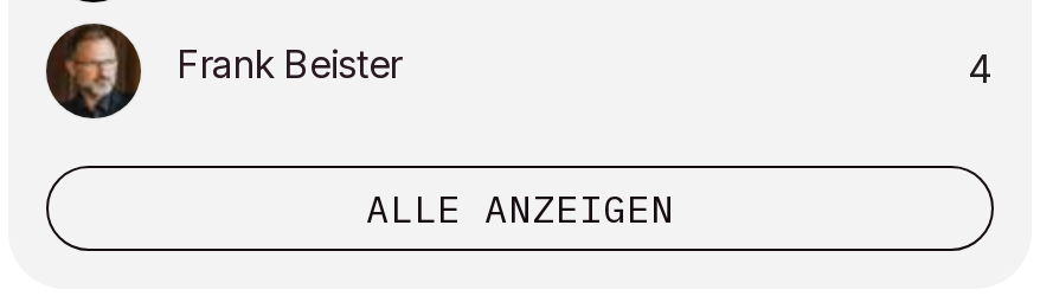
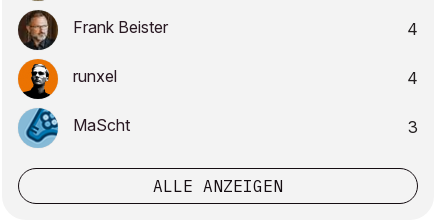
+ [image]
+ runxel
+ 4
+ MaScht
+ 3

+ [image]
